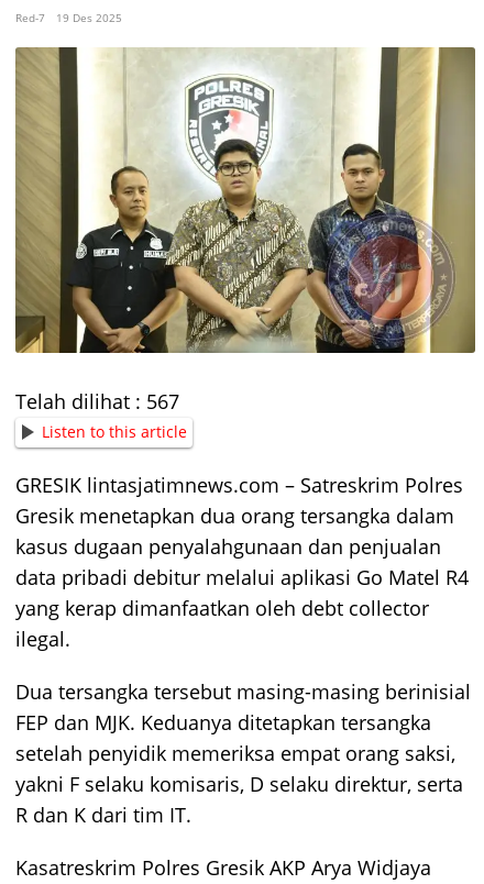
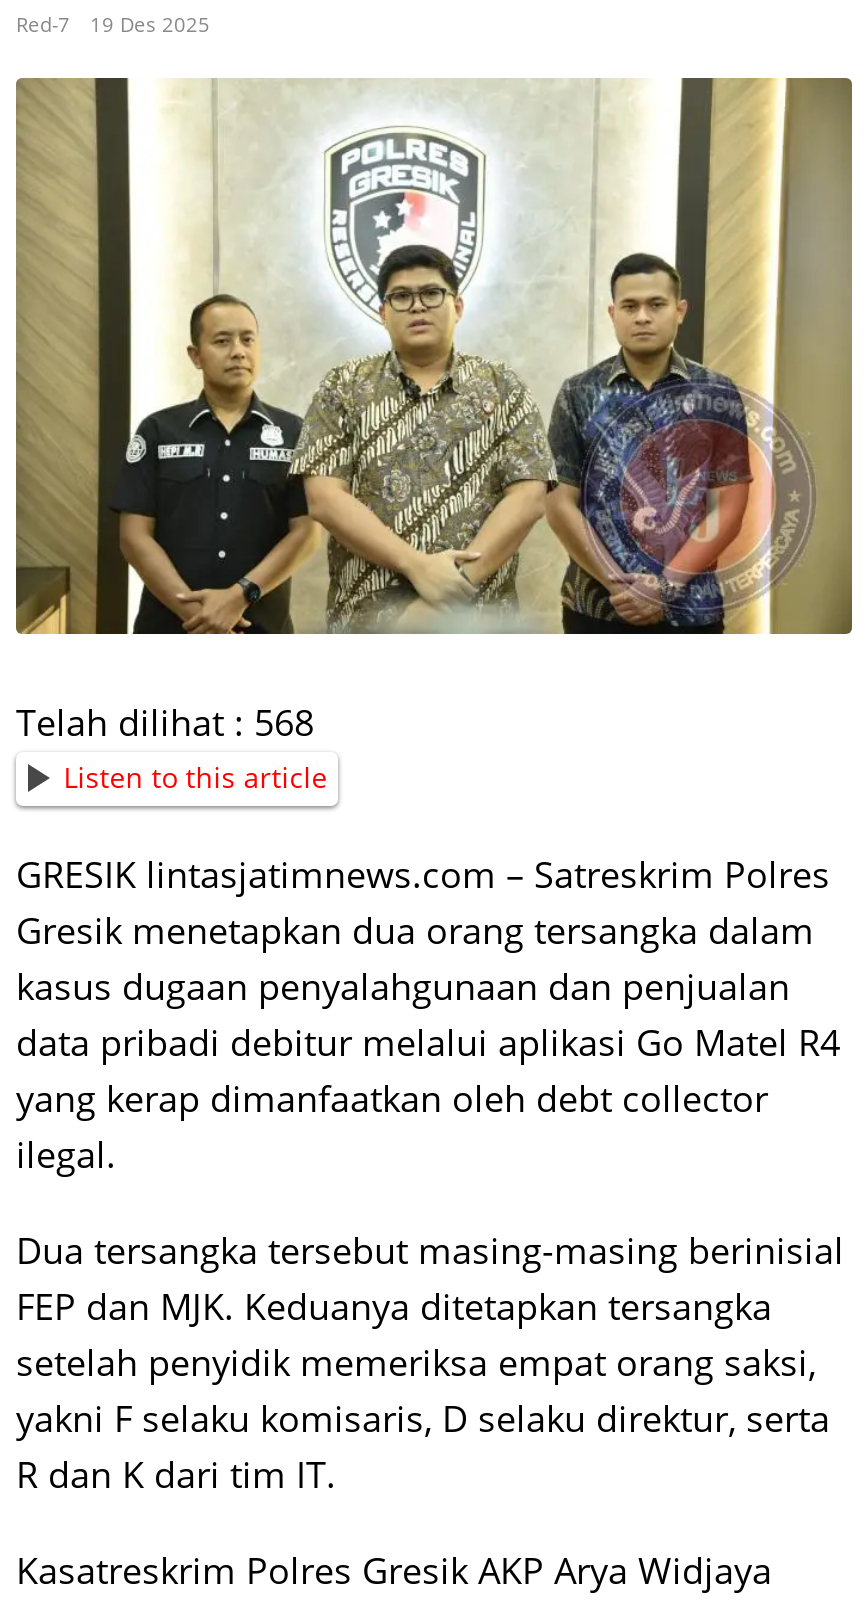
- Telah dilihat : 567
+ Telah dilihat : 568
